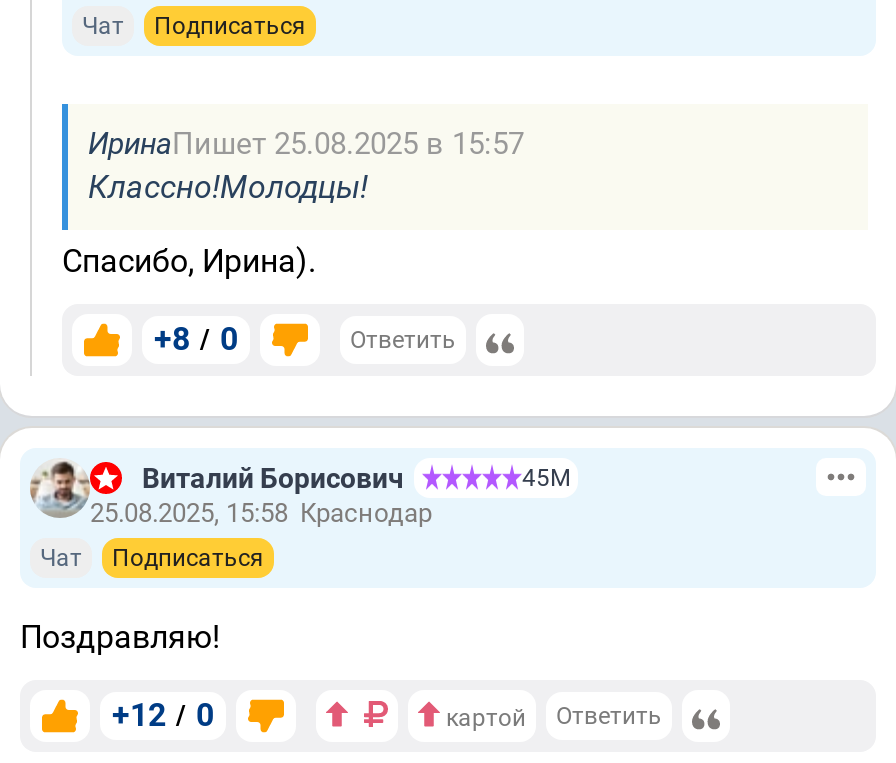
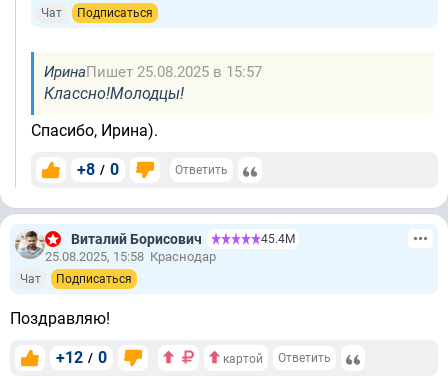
- 45М
+ 45.4М
